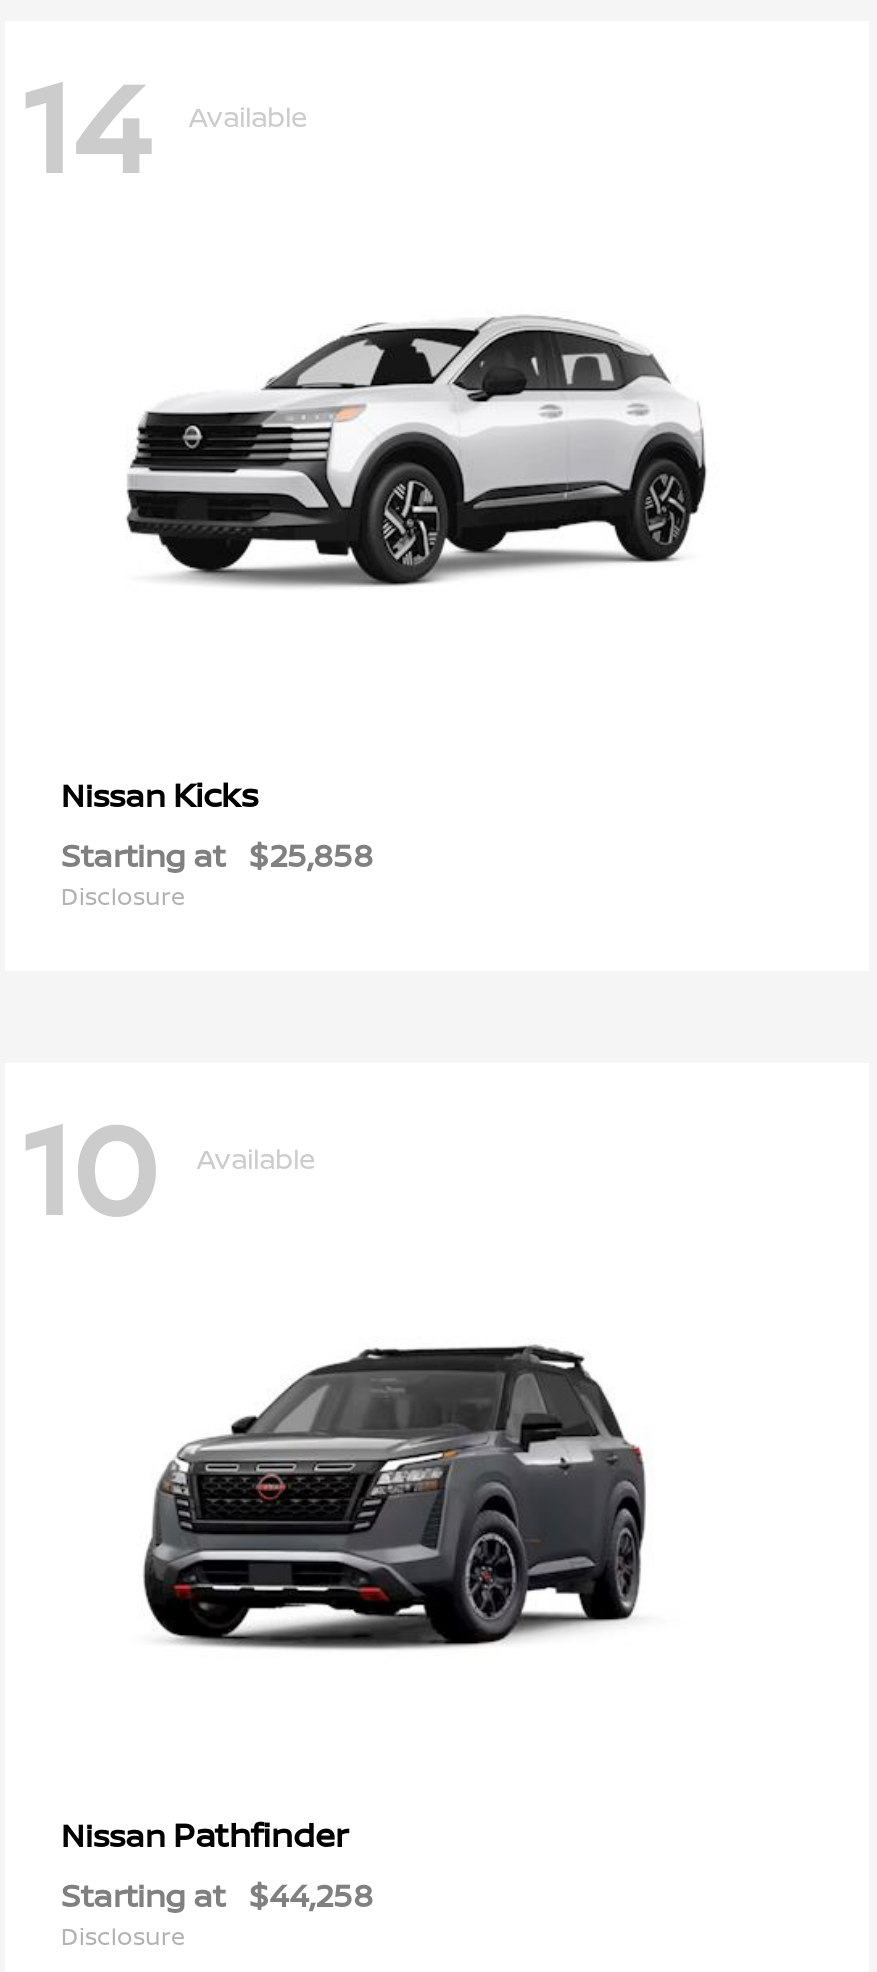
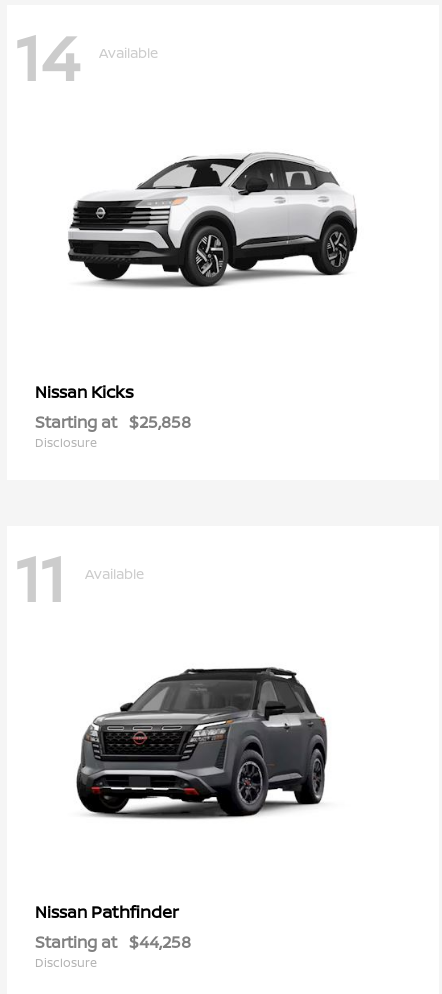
- 10 Available
+ 11 Available
